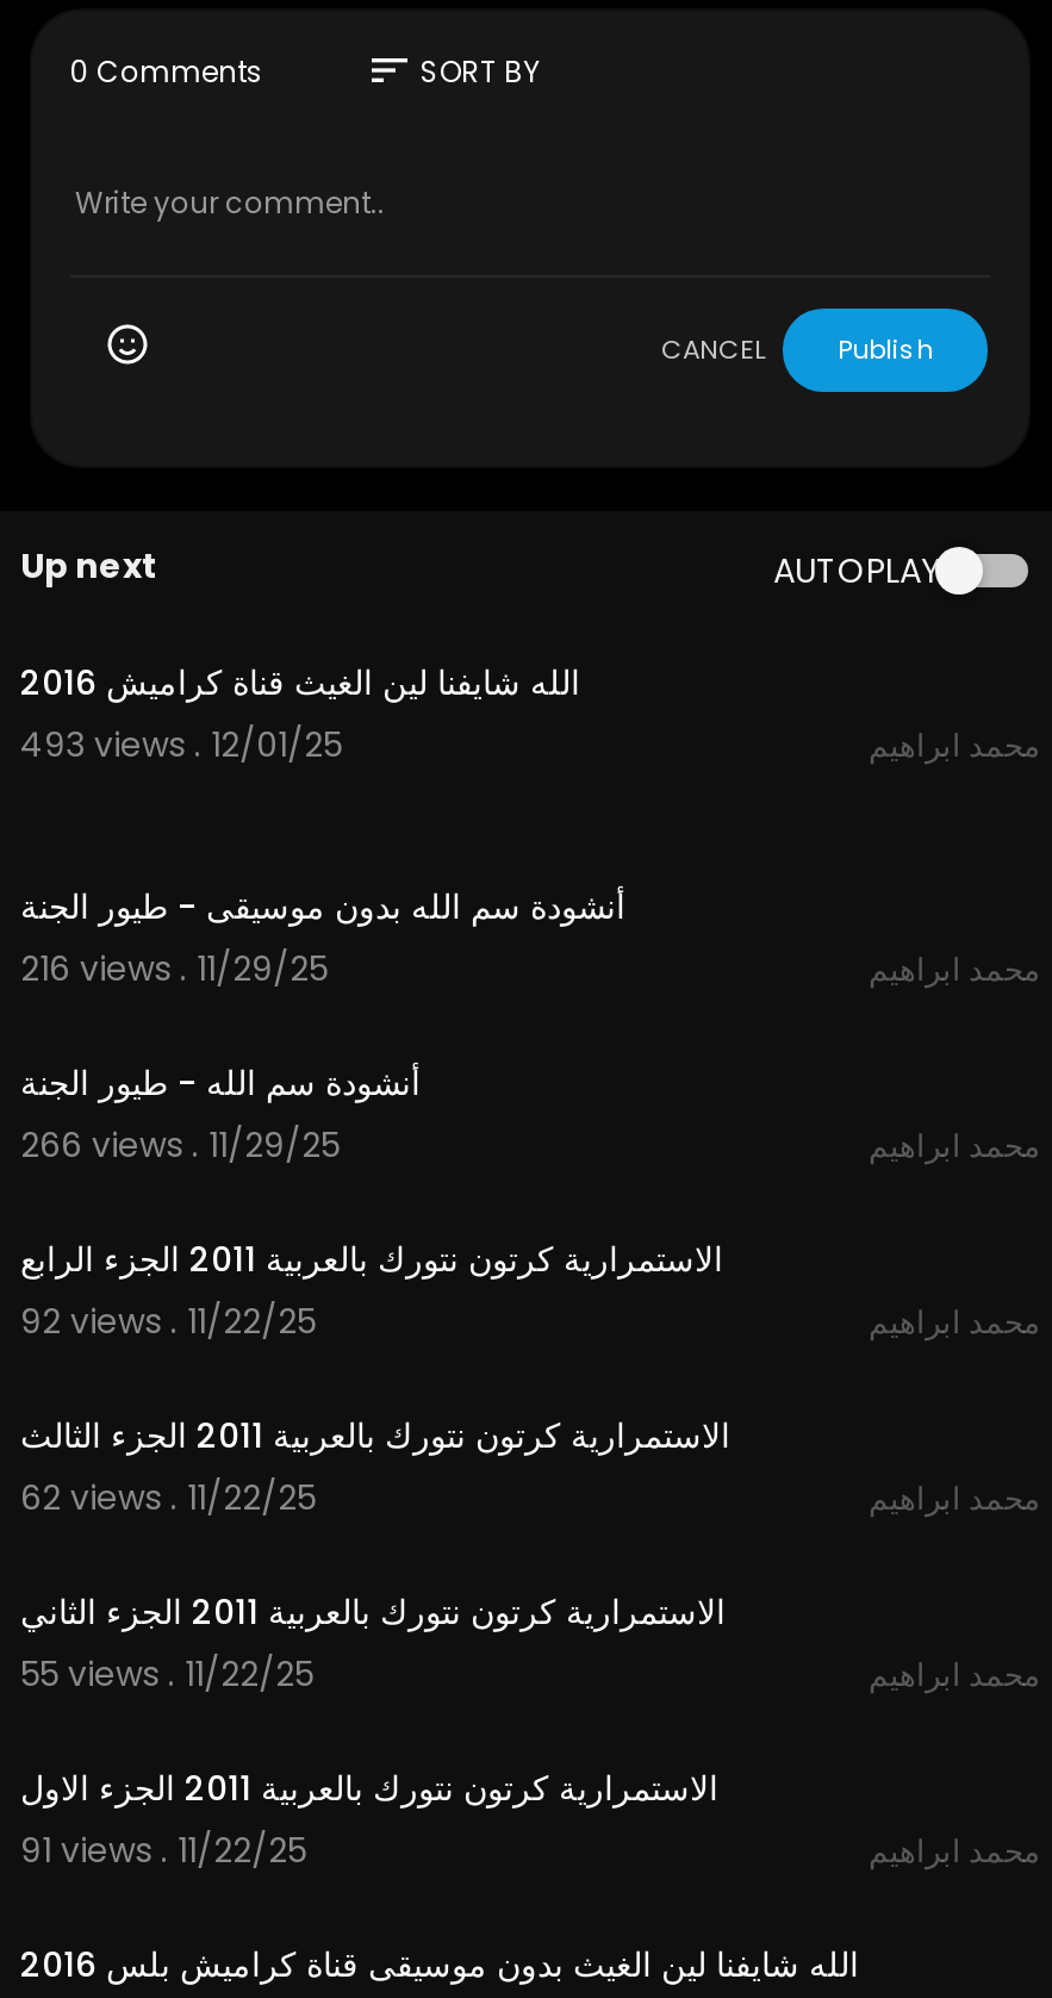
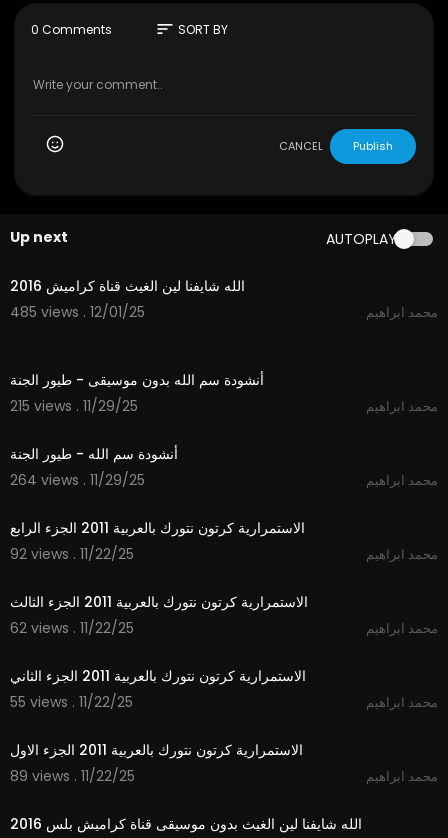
- 493 views . 12/01/25
+ 485 views . 12/01/25

- 216 views . 11/29/25
+ 215 views . 11/29/25

- 266 views . 11/29/25
+ 264 views . 11/29/25

- 91 views . 11/22/25
+ 89 views . 11/22/25
